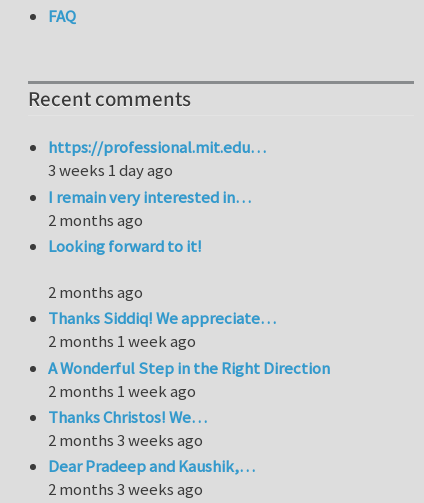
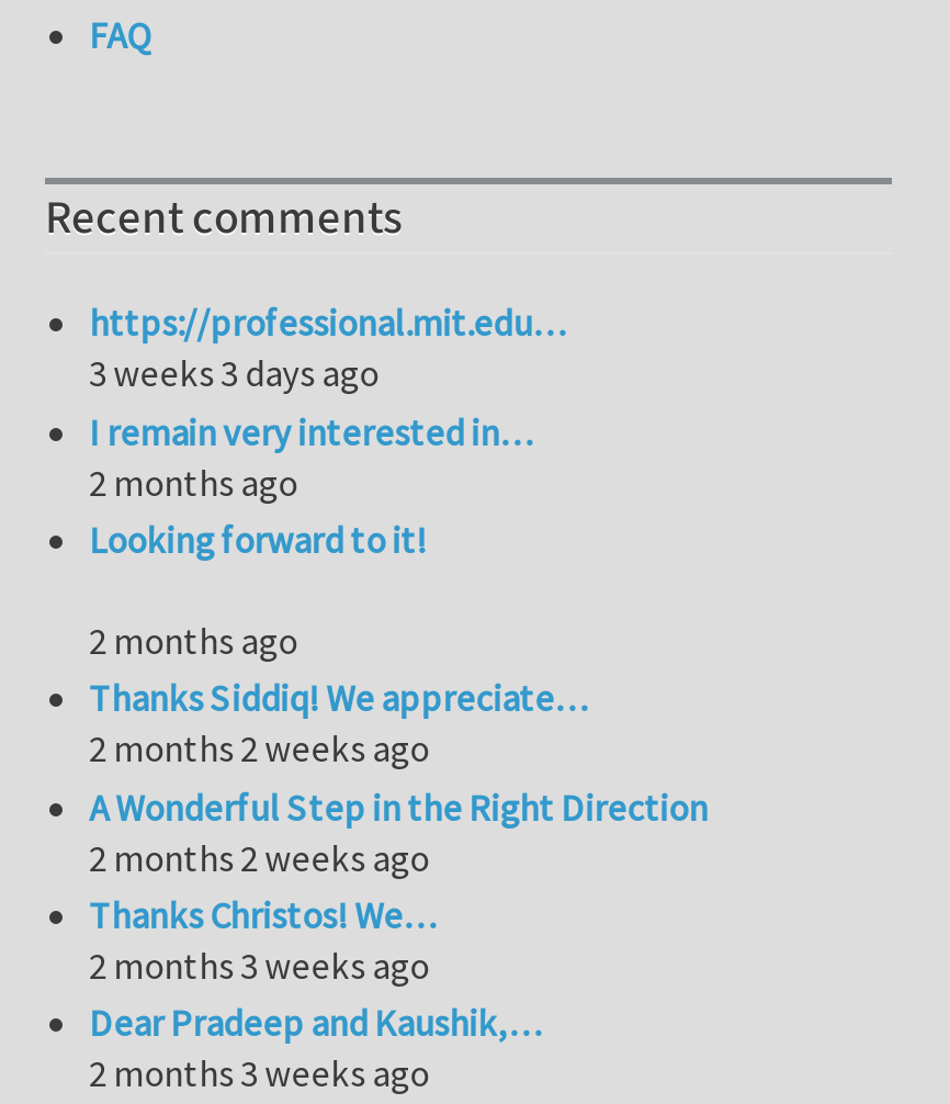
- 3 weeks 1 day ago
+ 3 weeks 3 days ago

- 2 months 1 week ago
+ 2 months 2 weeks ago

- 2 months 1 week ago
+ 2 months 2 weeks ago
